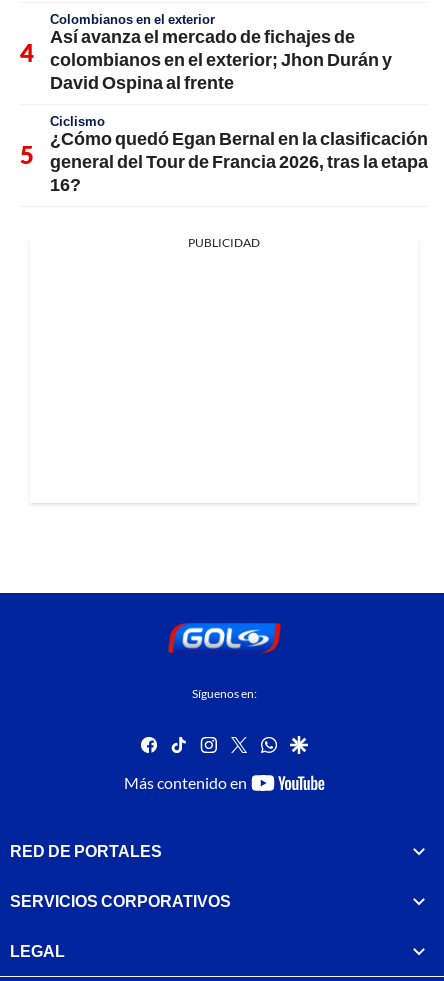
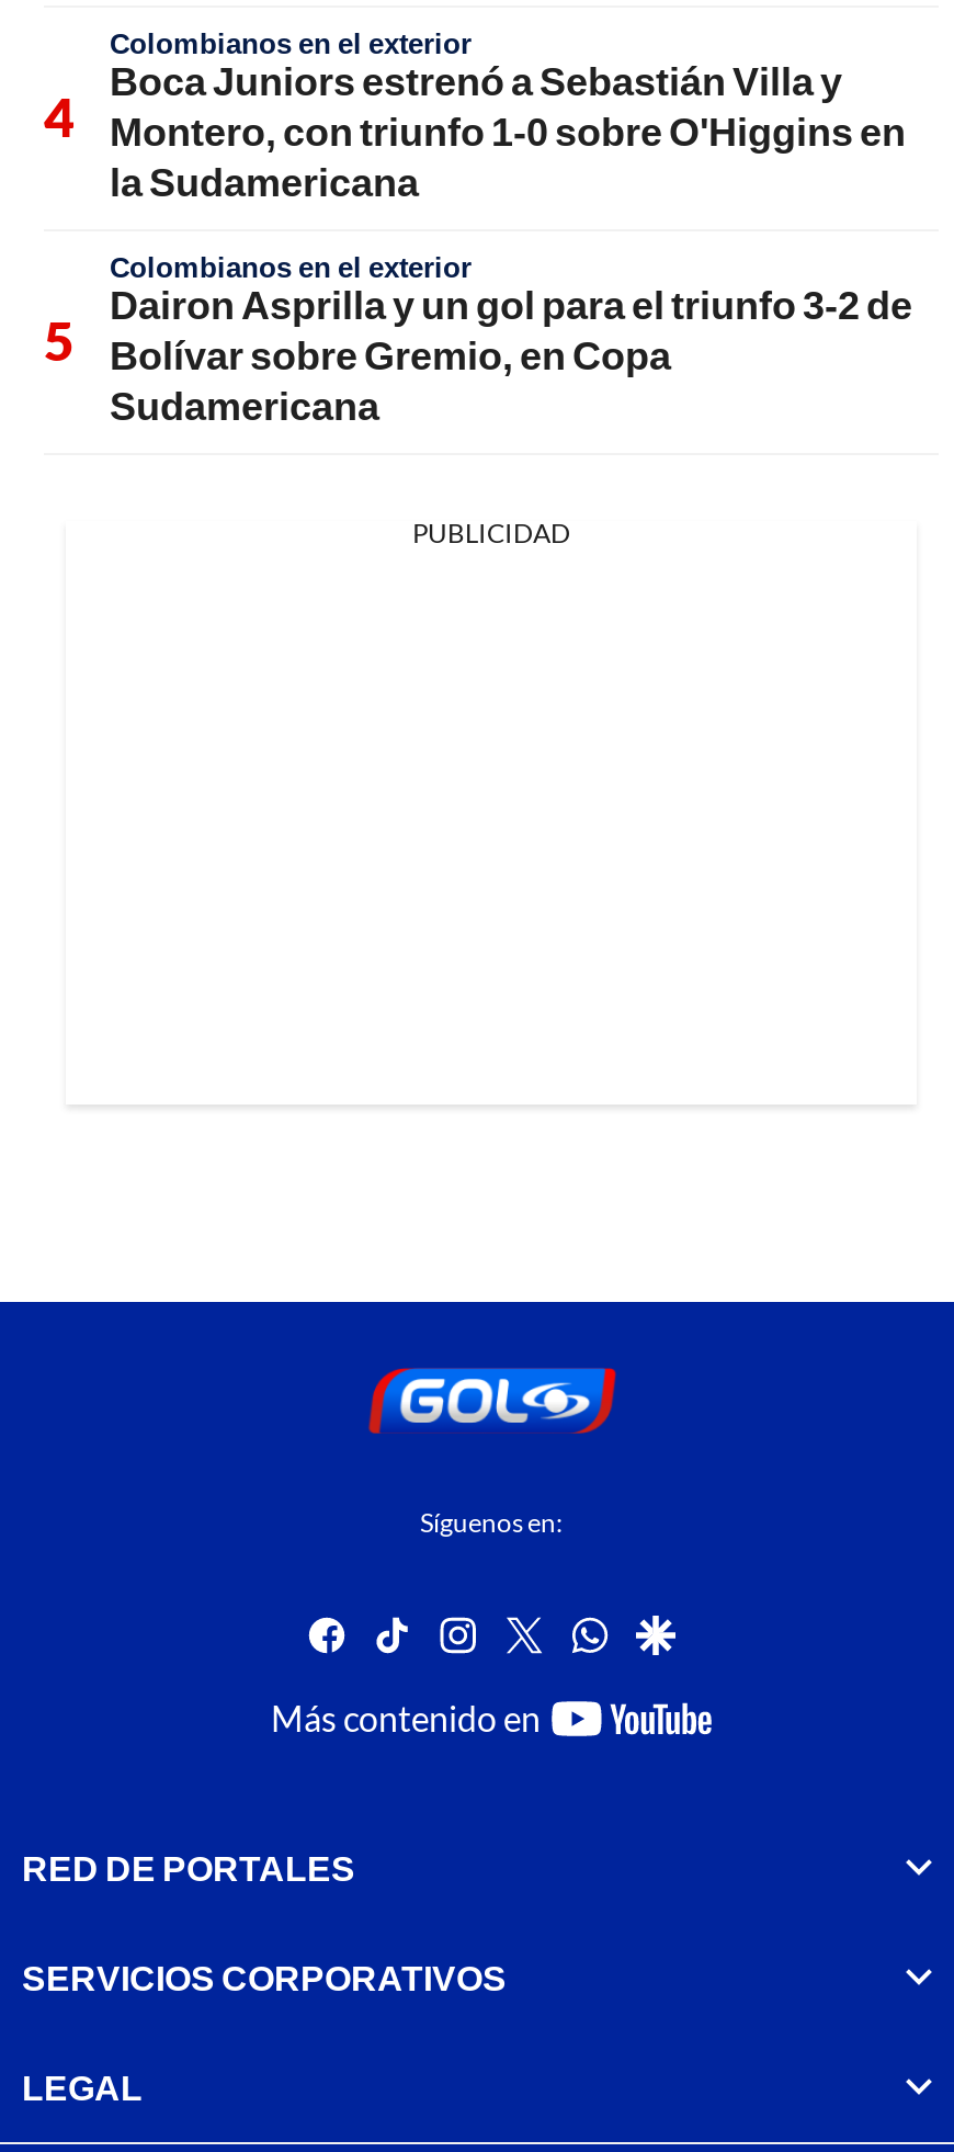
- Así avanza el mercado de fichajes de
- colombianos en el exterior; Jhon Durán y
- David Ospina al frente
+ Boca Juniors estrenó a Sebastián Villa y
+ Montero, con triunfo 1-0 sobre O'Higgins en
+ la Sudamericana

- Ciclismo
- ¿Cómo quedó Egan Bernal en la clasificación
- general del Tour de Francia 2026, tras la etapa
- 16?
+ Colombianos en el exterior
+ Dairon Asprilla y un gol para el triunfo 3-2 de
+ Bolívar sobre Gremio, en Copa
+ Sudamericana
